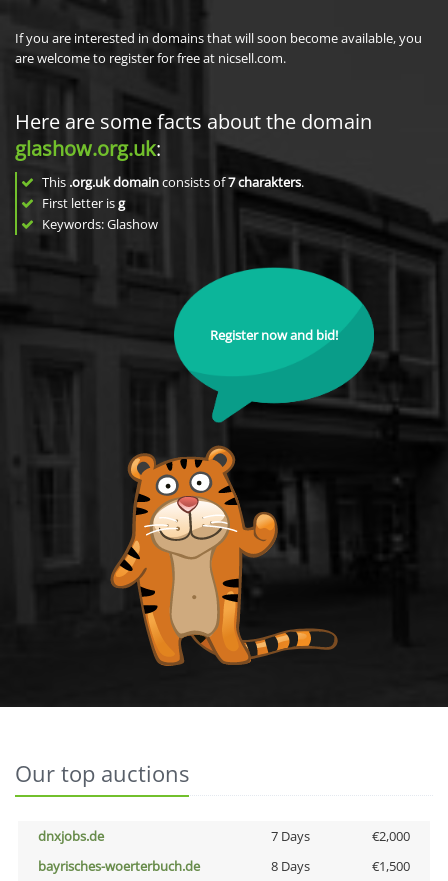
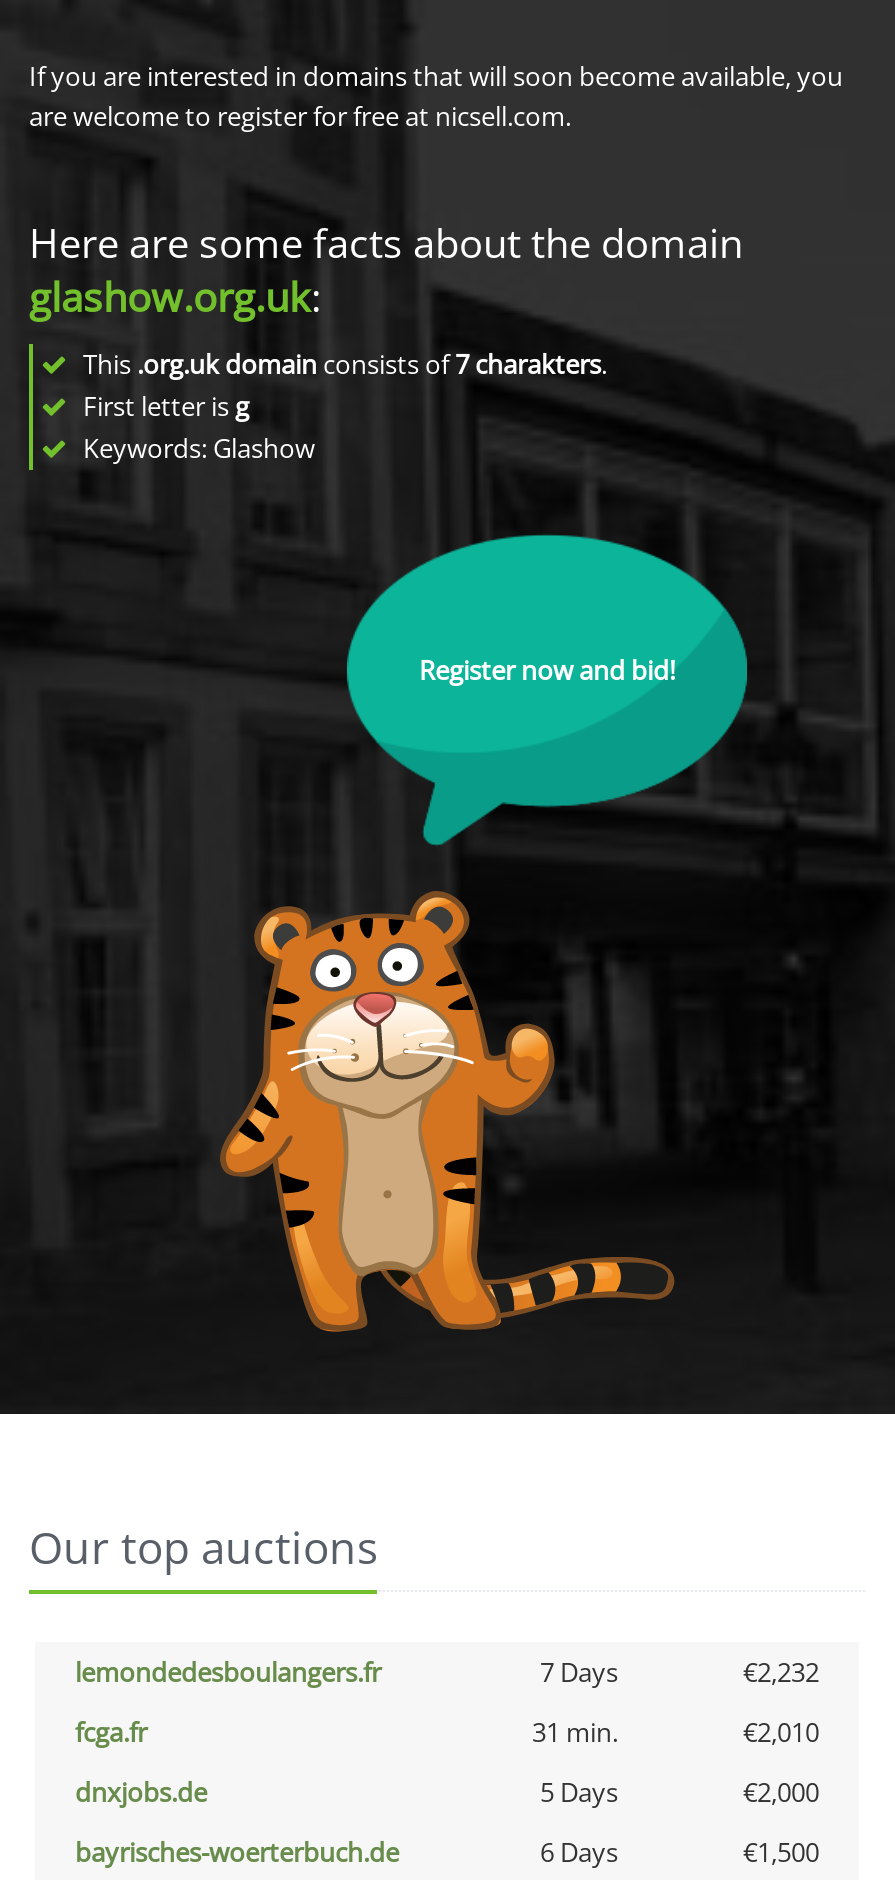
+ lemondedesboulangers.fr
+ 7 Days
+ €2,232
+ fcga.fr
+ 31 min.
+ €2,010

- 7 Days
+ 5 Days

- 8 Days
+ 6 Days
